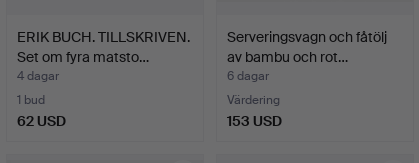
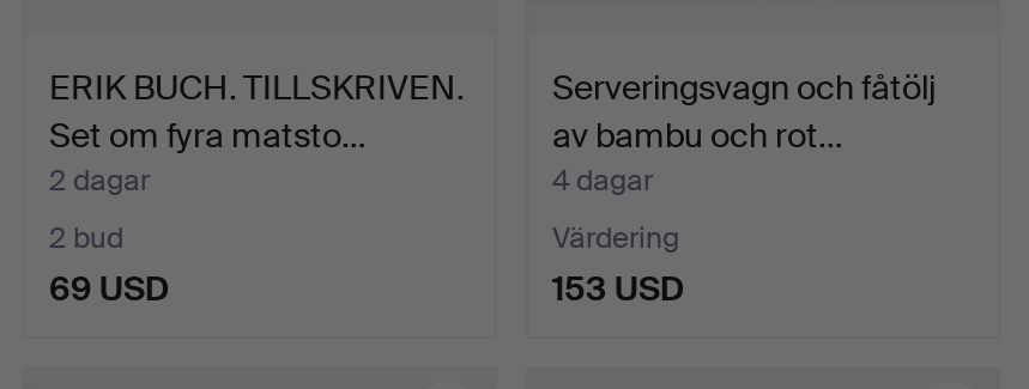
- 4 dagar
+ 2 dagar

- 6 dagar
+ 4 dagar

- 1 bud
+ 2 bud

- 62 USD
+ 69 USD
